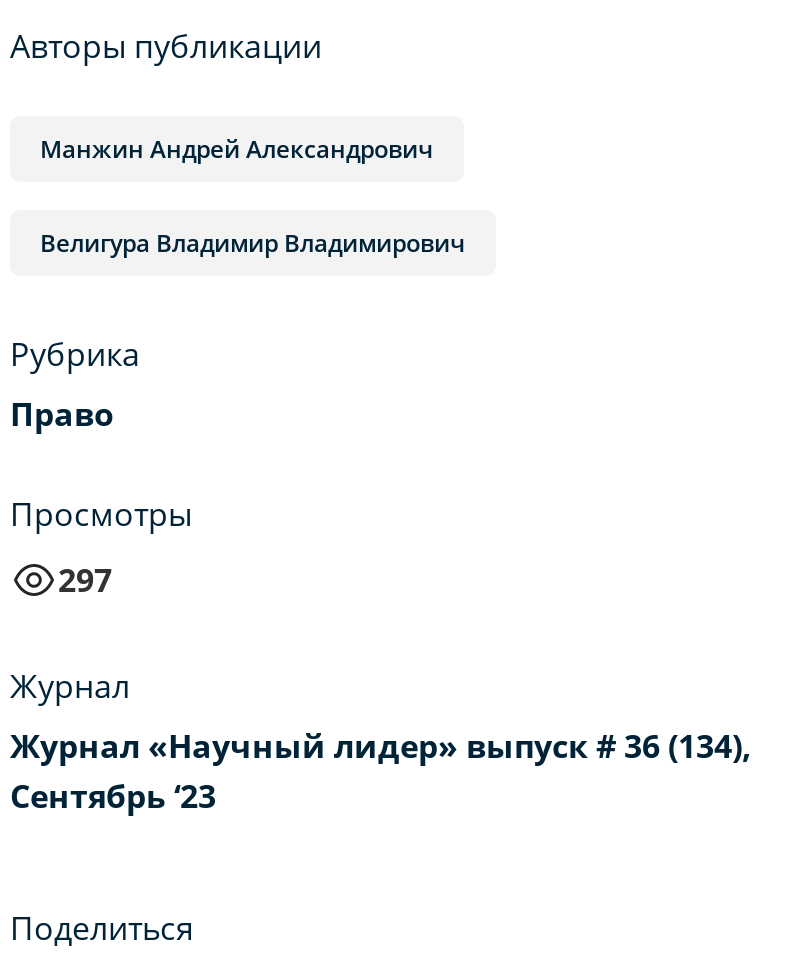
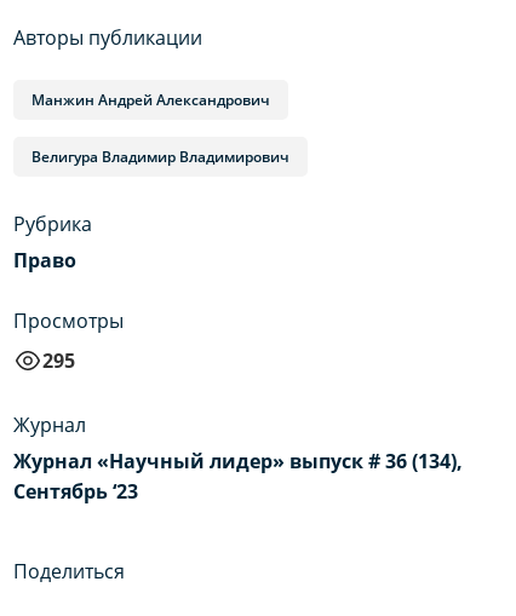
- 297
+ 295
